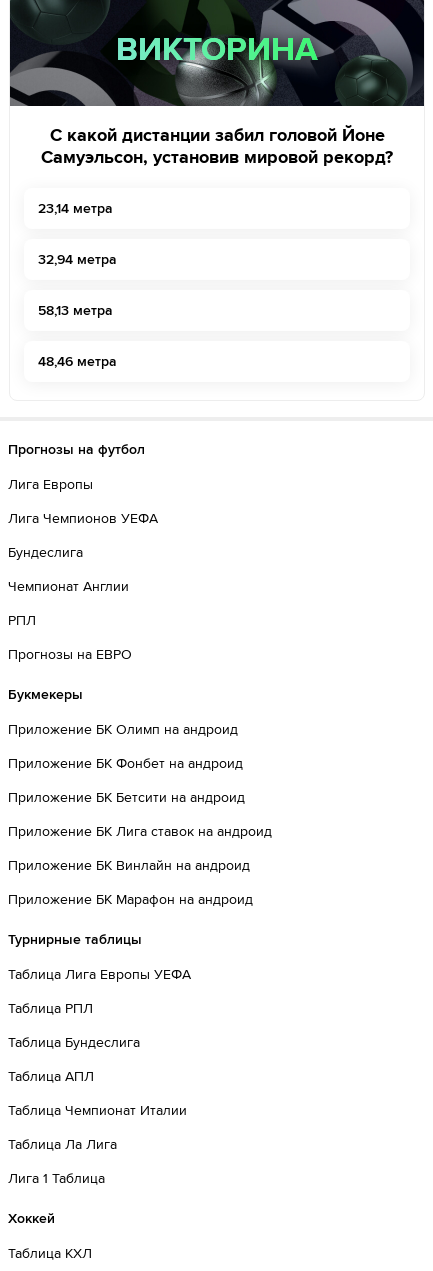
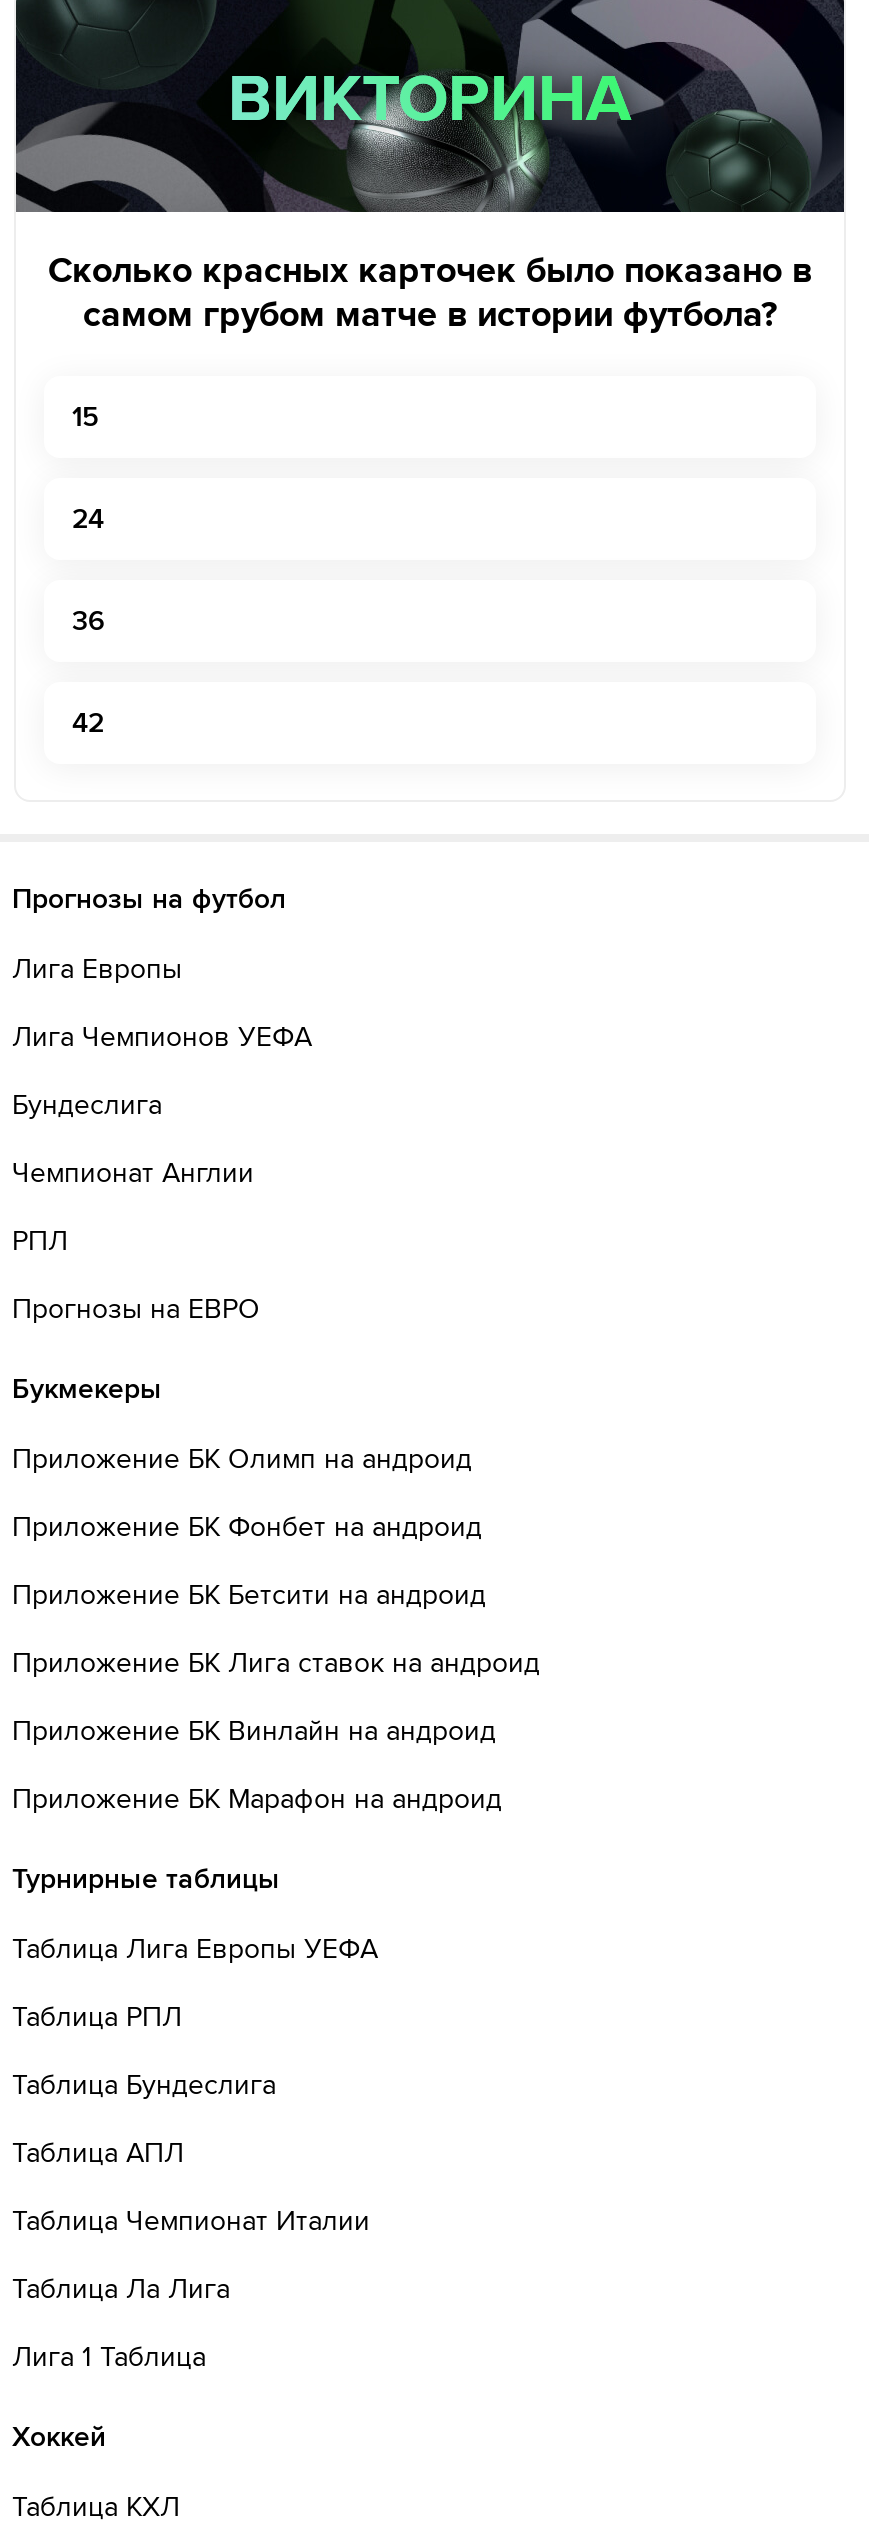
- С какой дистанции забил головой Йоне
- Самуэльсон, установив мировой рекорд?
+ Сколько красных карточек было показано в
+ самом грубом матче в истории футбола?

- 23,14 метра
+ 15

- 32,94 метра
+ 24

- 58,13 метра
+ 36

- 48,46 метра
+ 42
